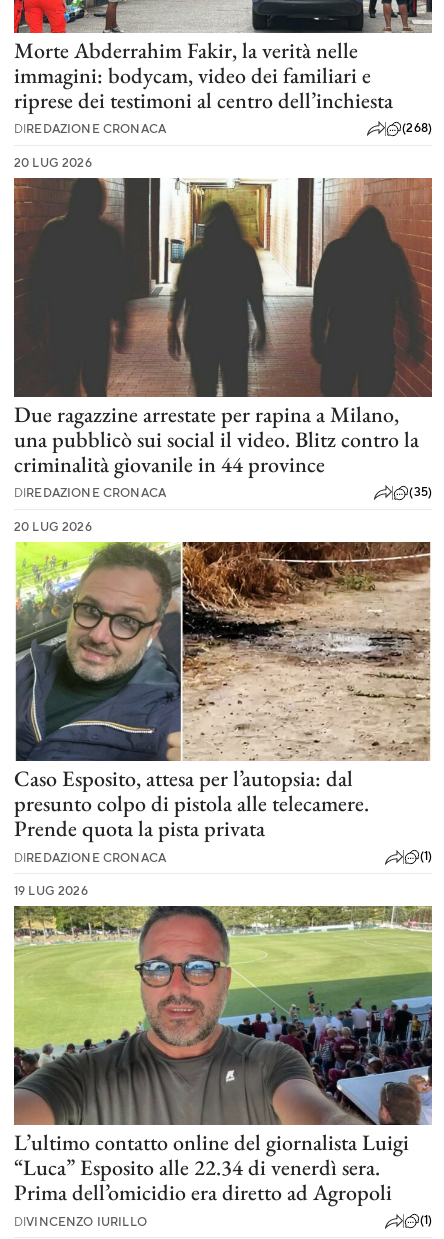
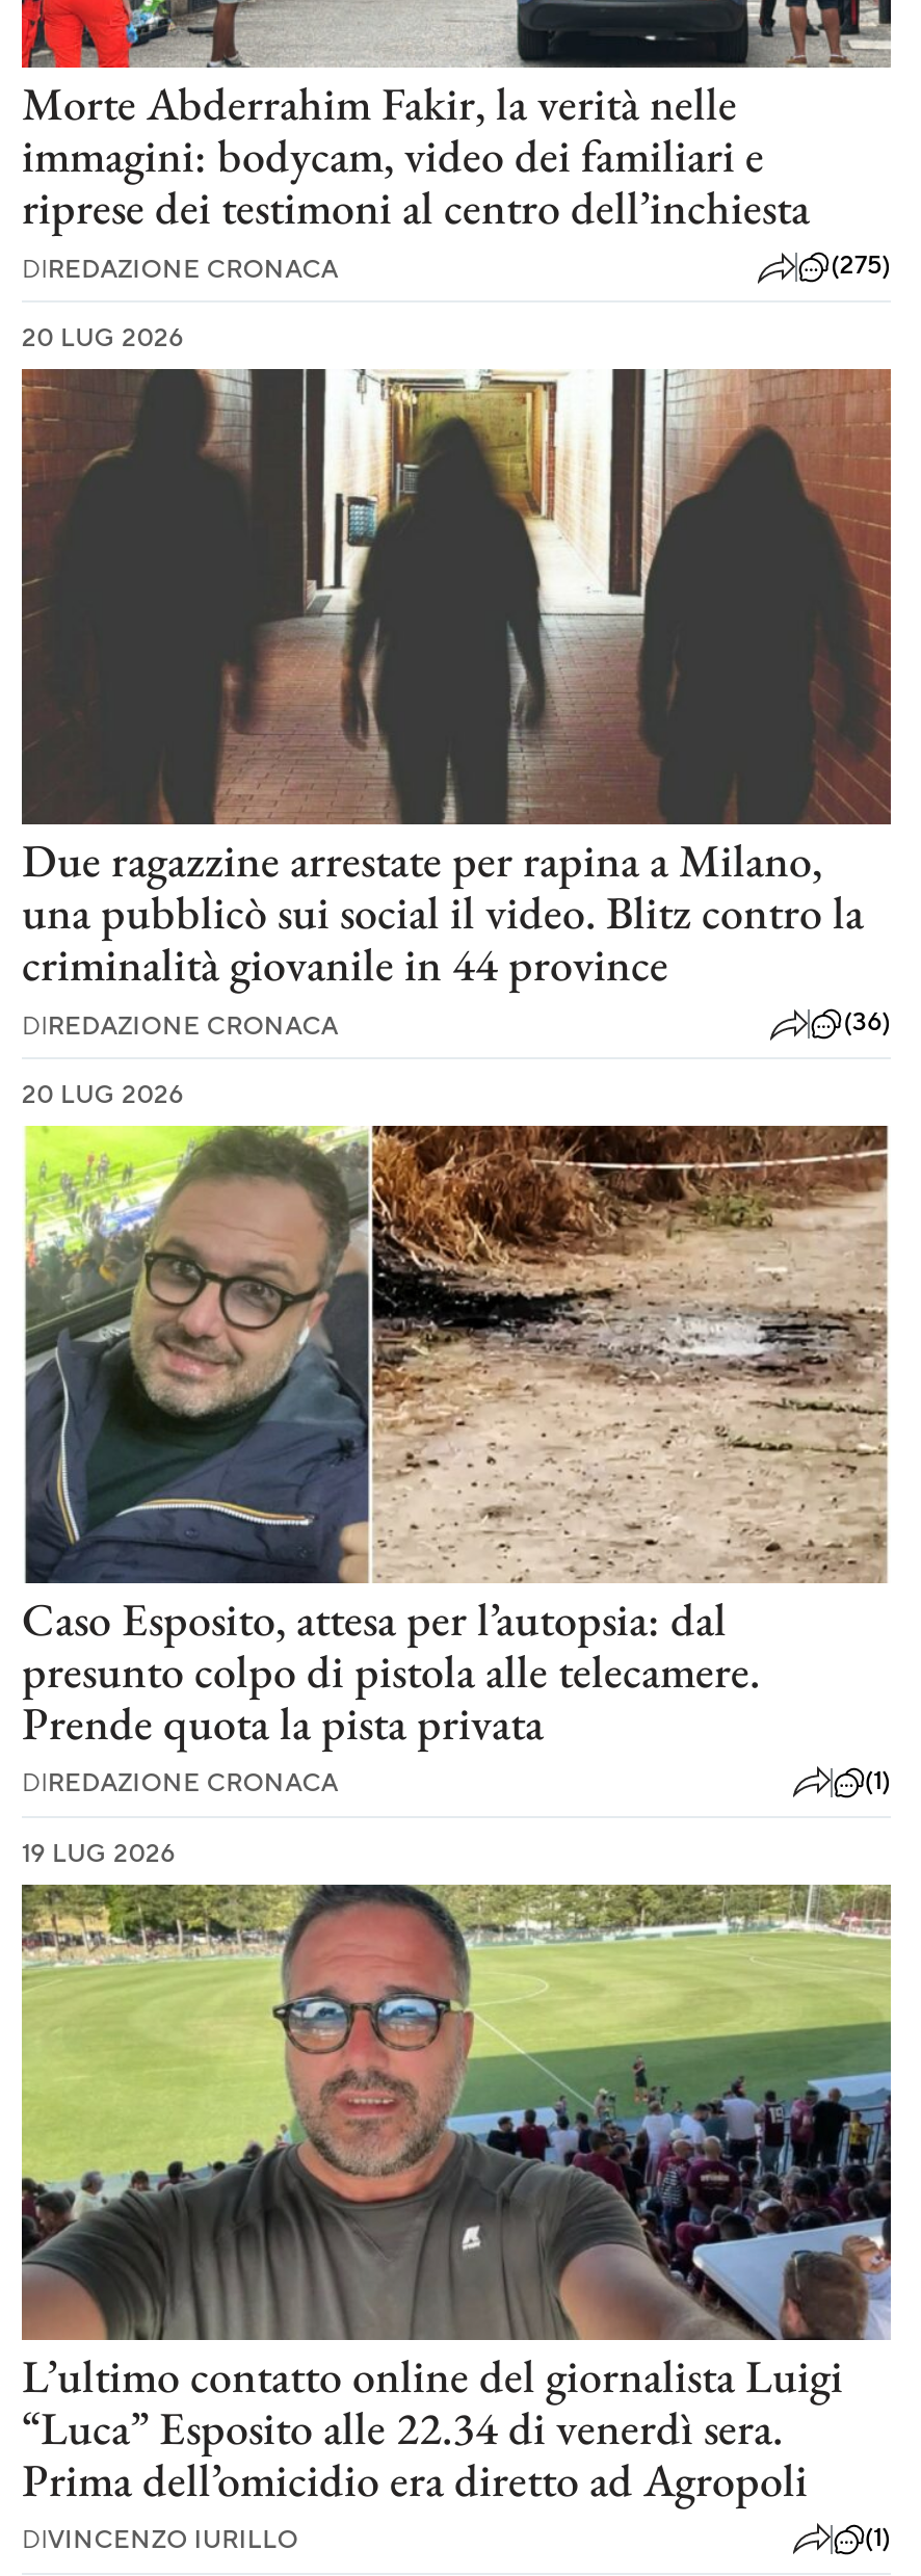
- (268)
+ (275)

- (35)
+ (36)
